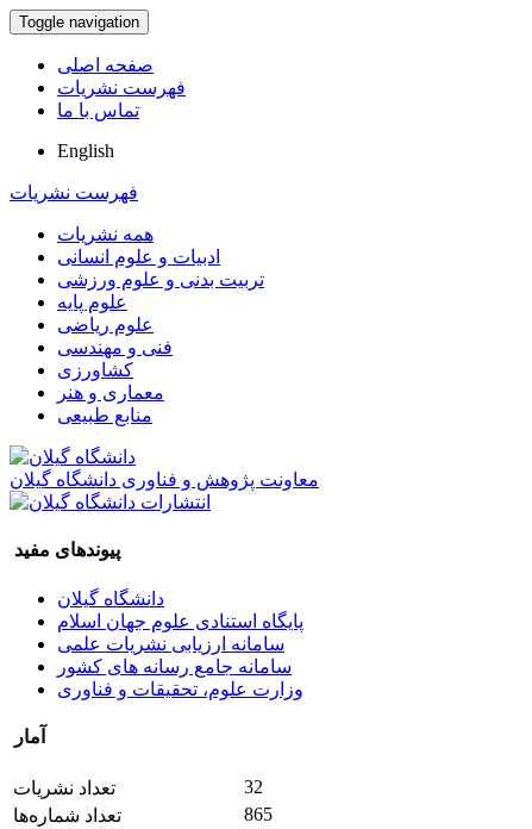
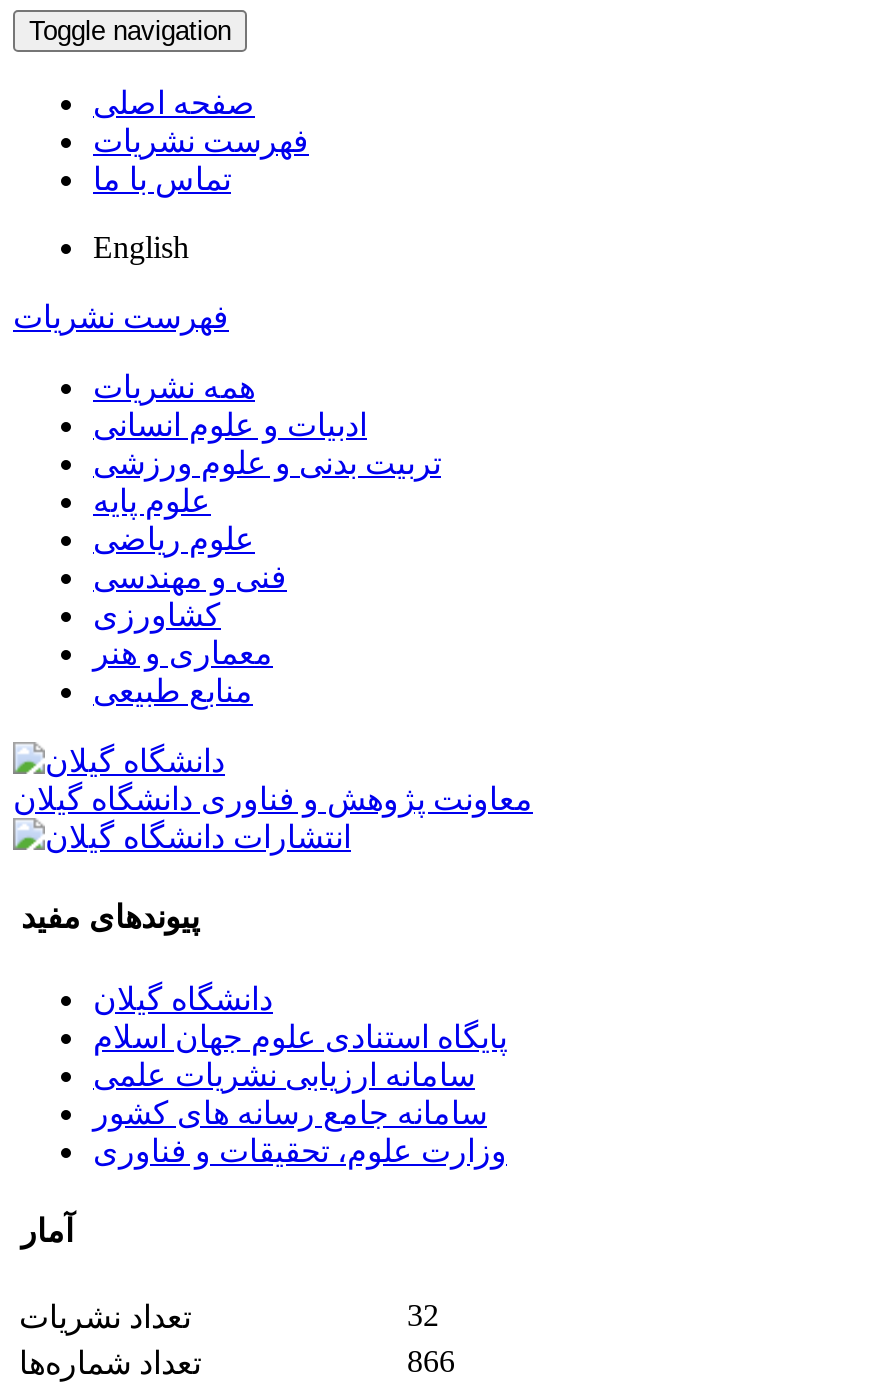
- 865
+ 866
